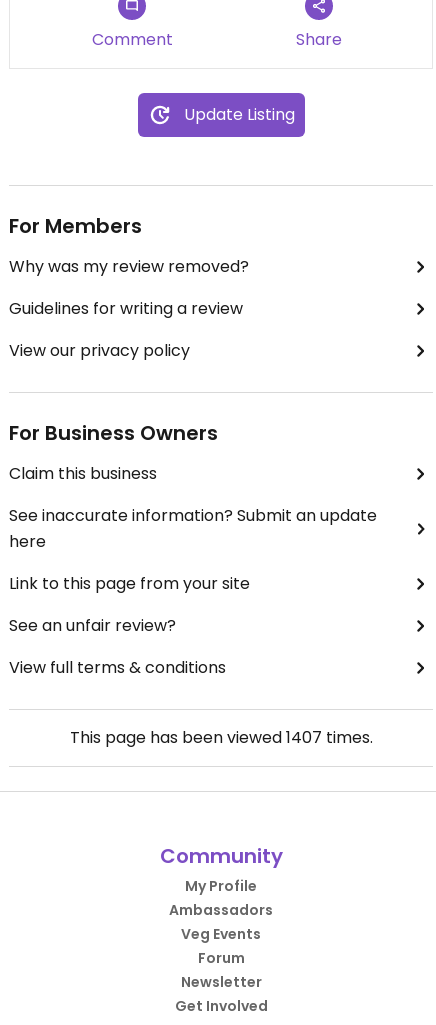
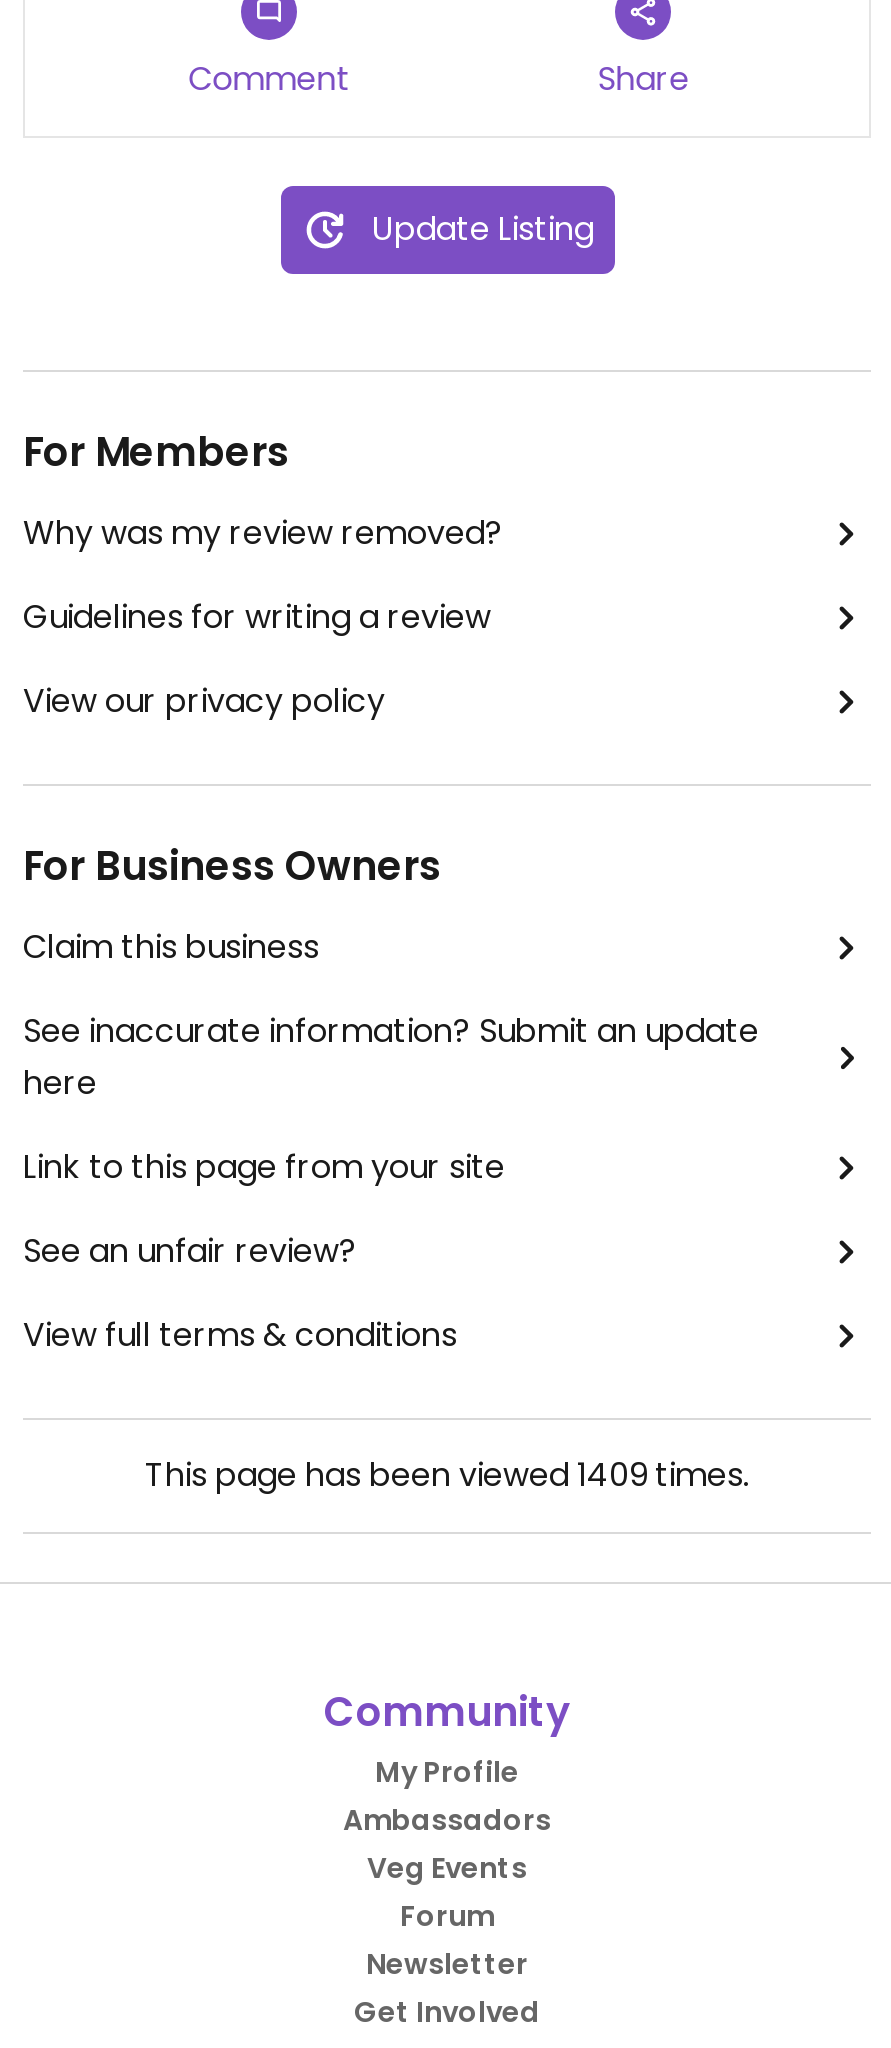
- This page has been viewed 1407 times.
+ This page has been viewed 1409 times.
